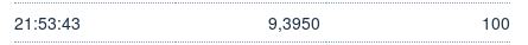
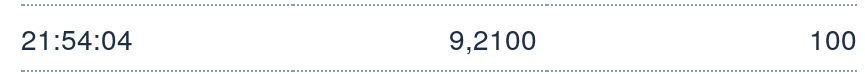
- 21:53:43
+ 21:54:04

- 9,3950
+ 9,2100
